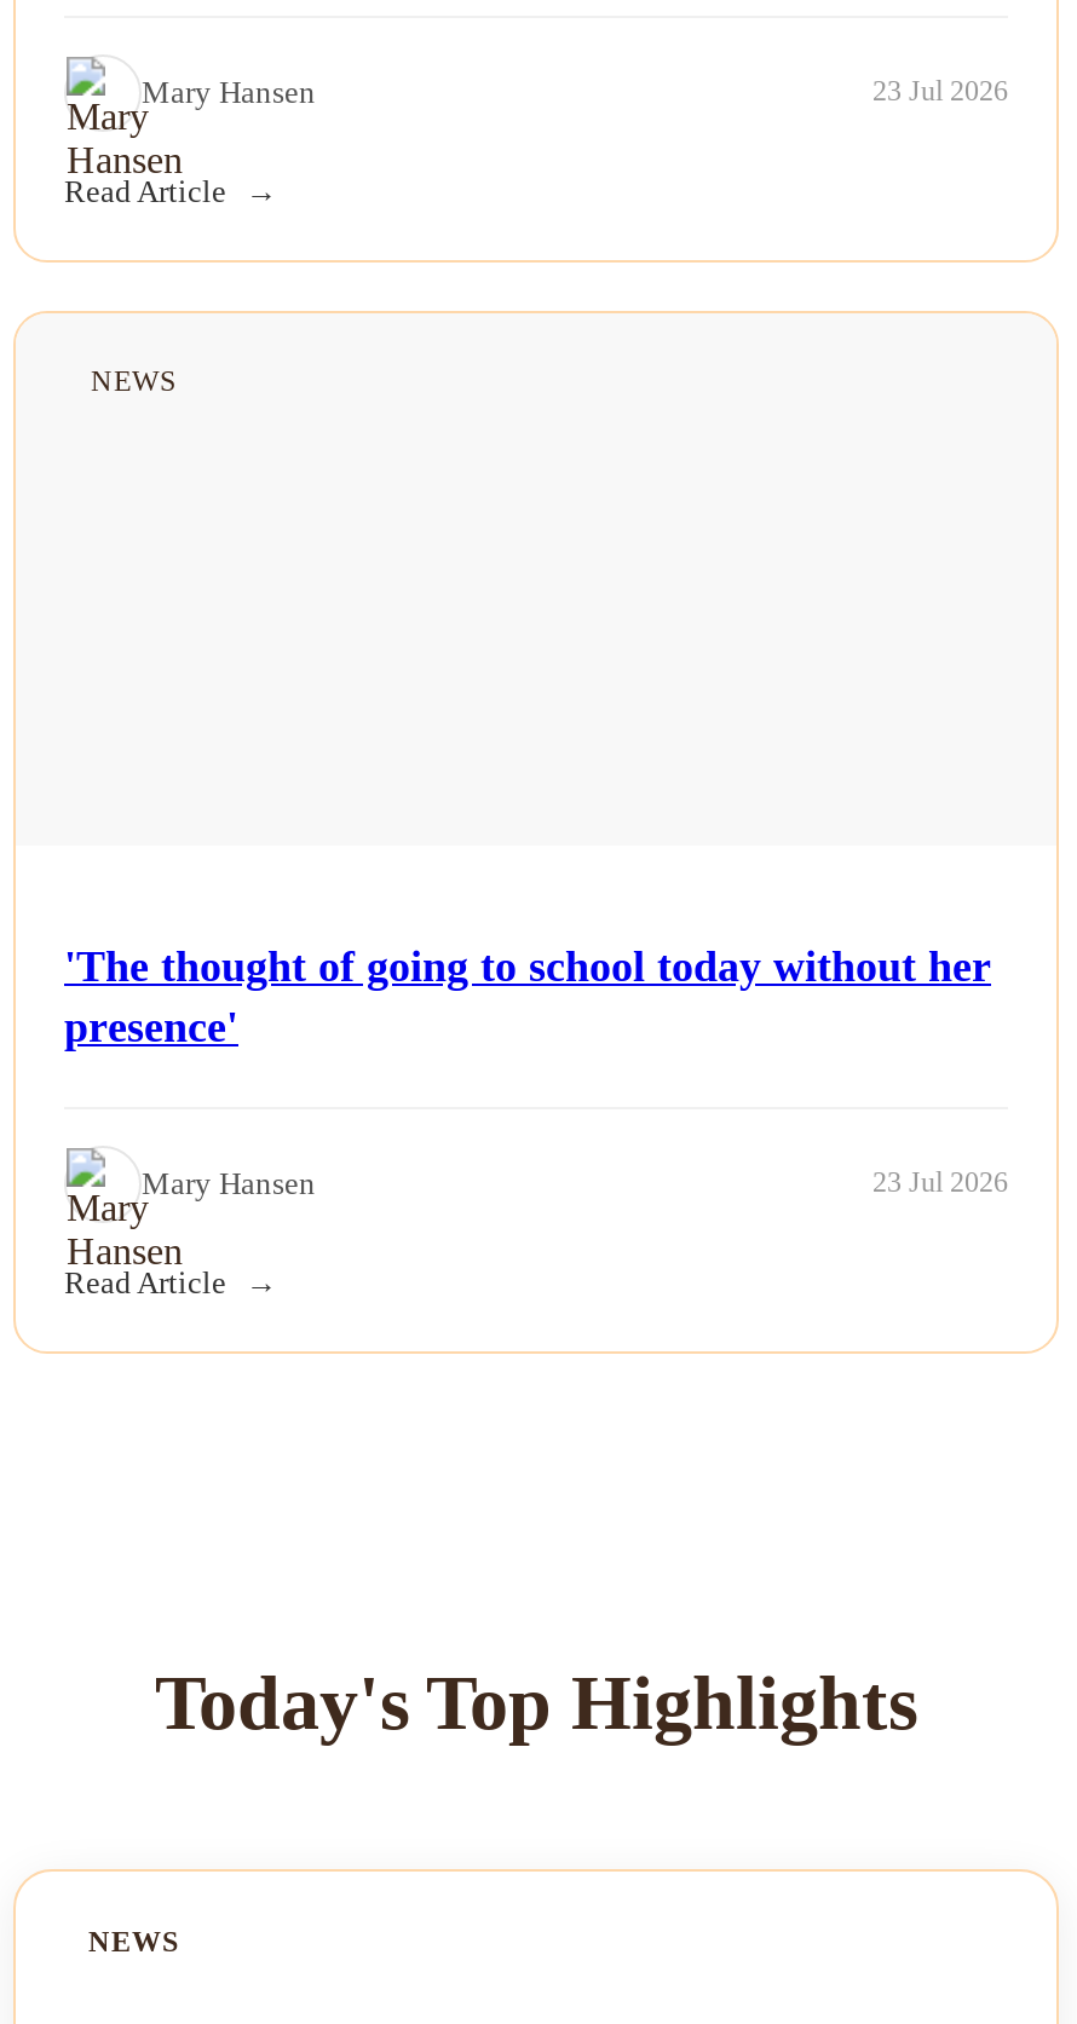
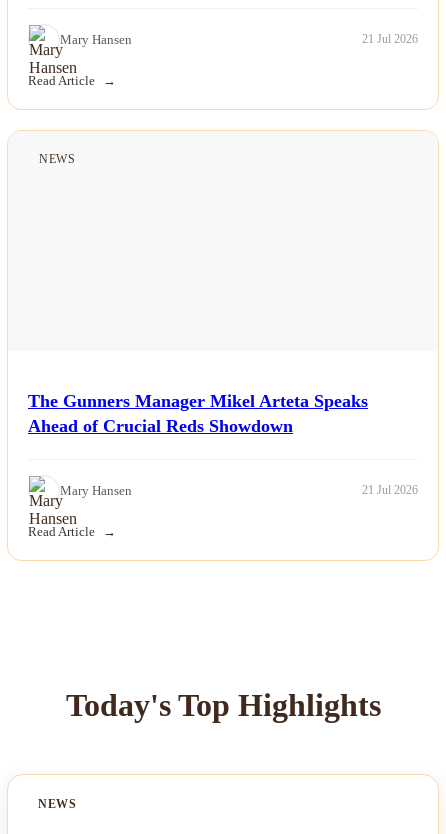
- 23 Jul 2026
+ 21 Jul 2026

- 'The thought of going to school today without her
- presence'
+ The Gunners Manager Mikel Arteta Speaks
+ Ahead of Crucial Reds Showdown

- 23 Jul 2026
+ 21 Jul 2026
